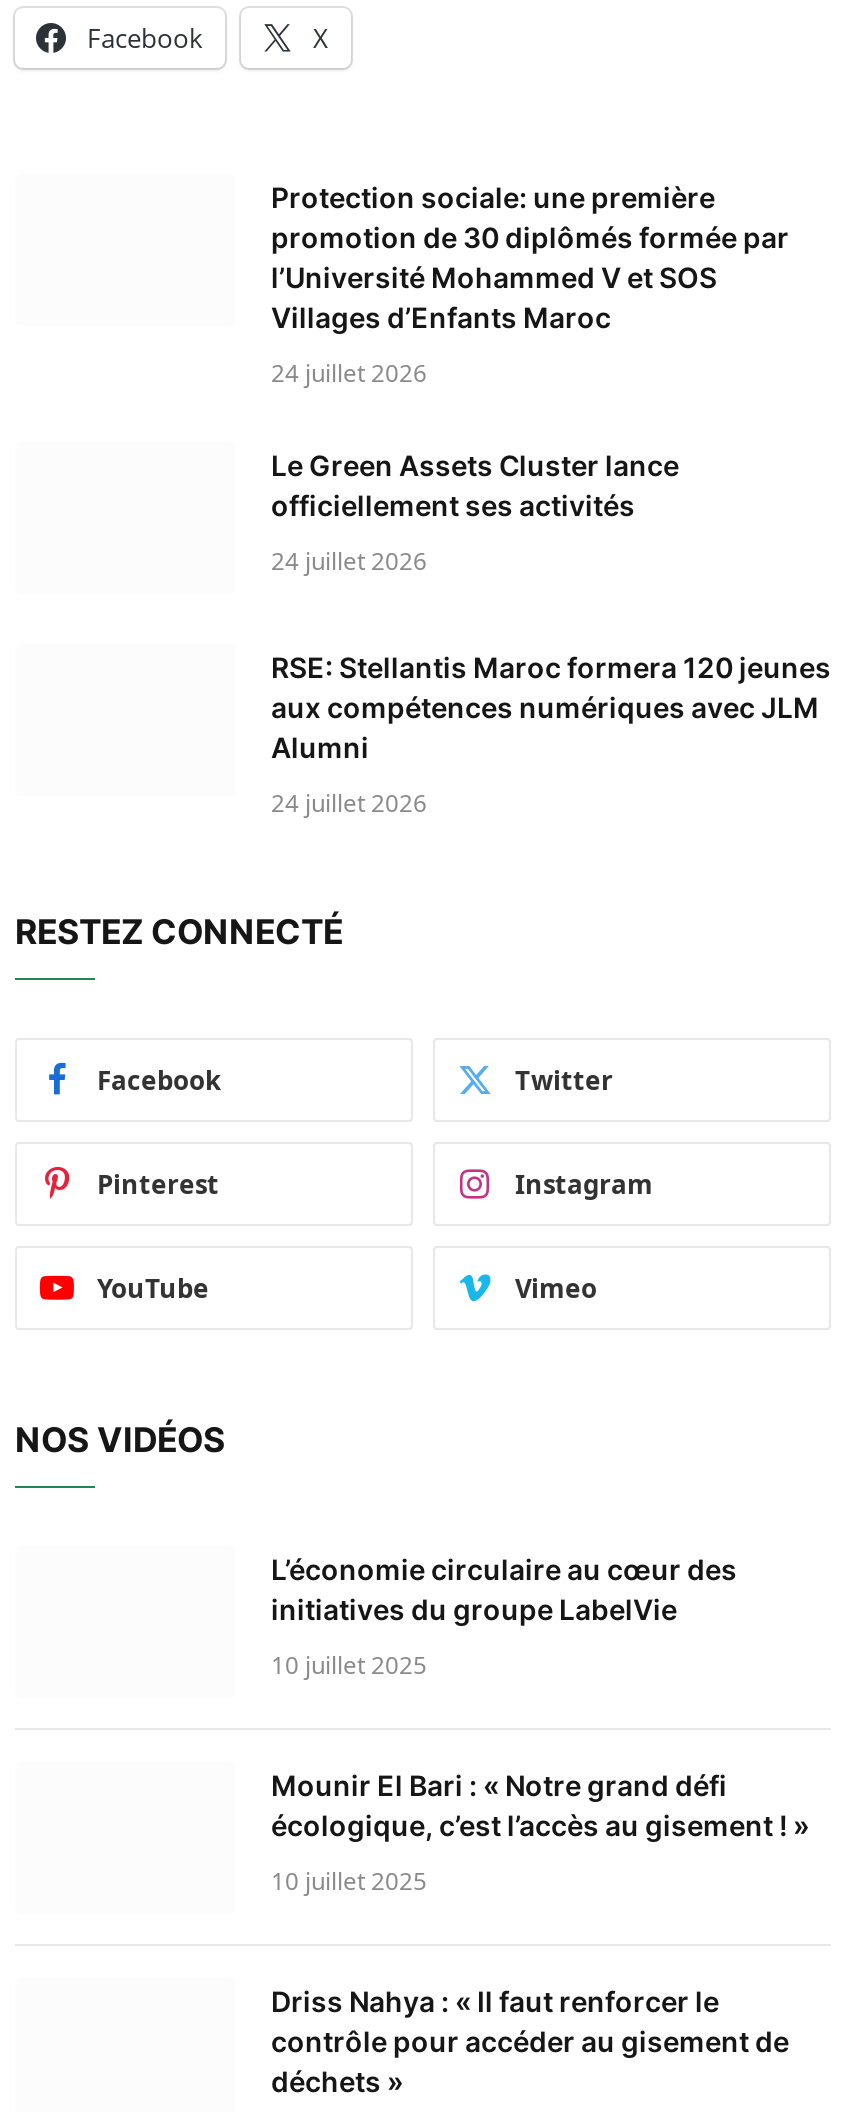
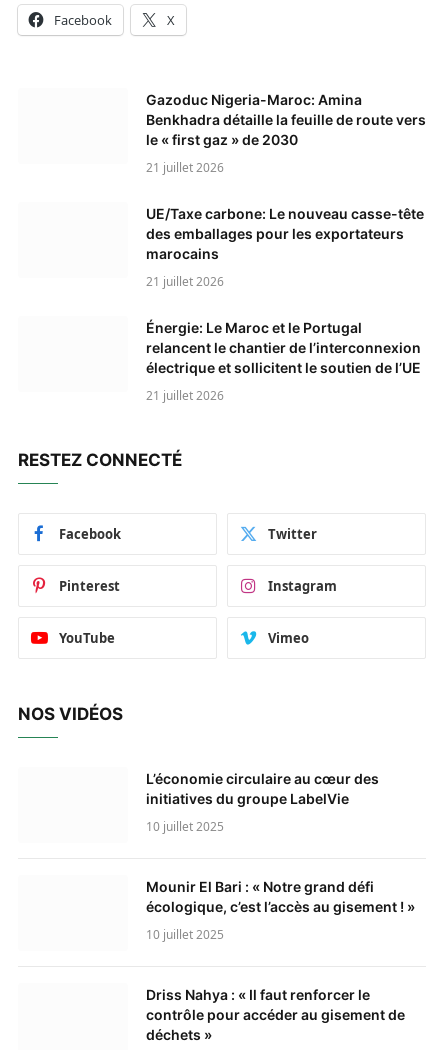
- Protection sociale: une première
- promotion de 30 diplômés formée par
- l’Université Mohammed V et SOS
- Villages d’Enfants Maroc
+ Gazoduc Nigeria-Maroc: Amina
+ Benkhadra détaille la feuille de route vers
+ le « first gaz » de 2030

- 24 juillet 2026
+ 21 juillet 2026

- Le Green Assets Cluster lance
- officiellement ses activités
+ UE/Taxe carbone: Le nouveau casse-tête
+ des emballages pour les exportateurs
+ marocains

- 24 juillet 2026
+ 21 juillet 2026

- RSE: Stellantis Maroc formera 120 jeunes
- aux compétences numériques avec JLM
- Alumni
+ Énergie: Le Maroc et le Portugal
+ relancent le chantier de l’interconnexion
+ électrique et sollicitent le soutien de l’UE

- 24 juillet 2026
+ 21 juillet 2026
